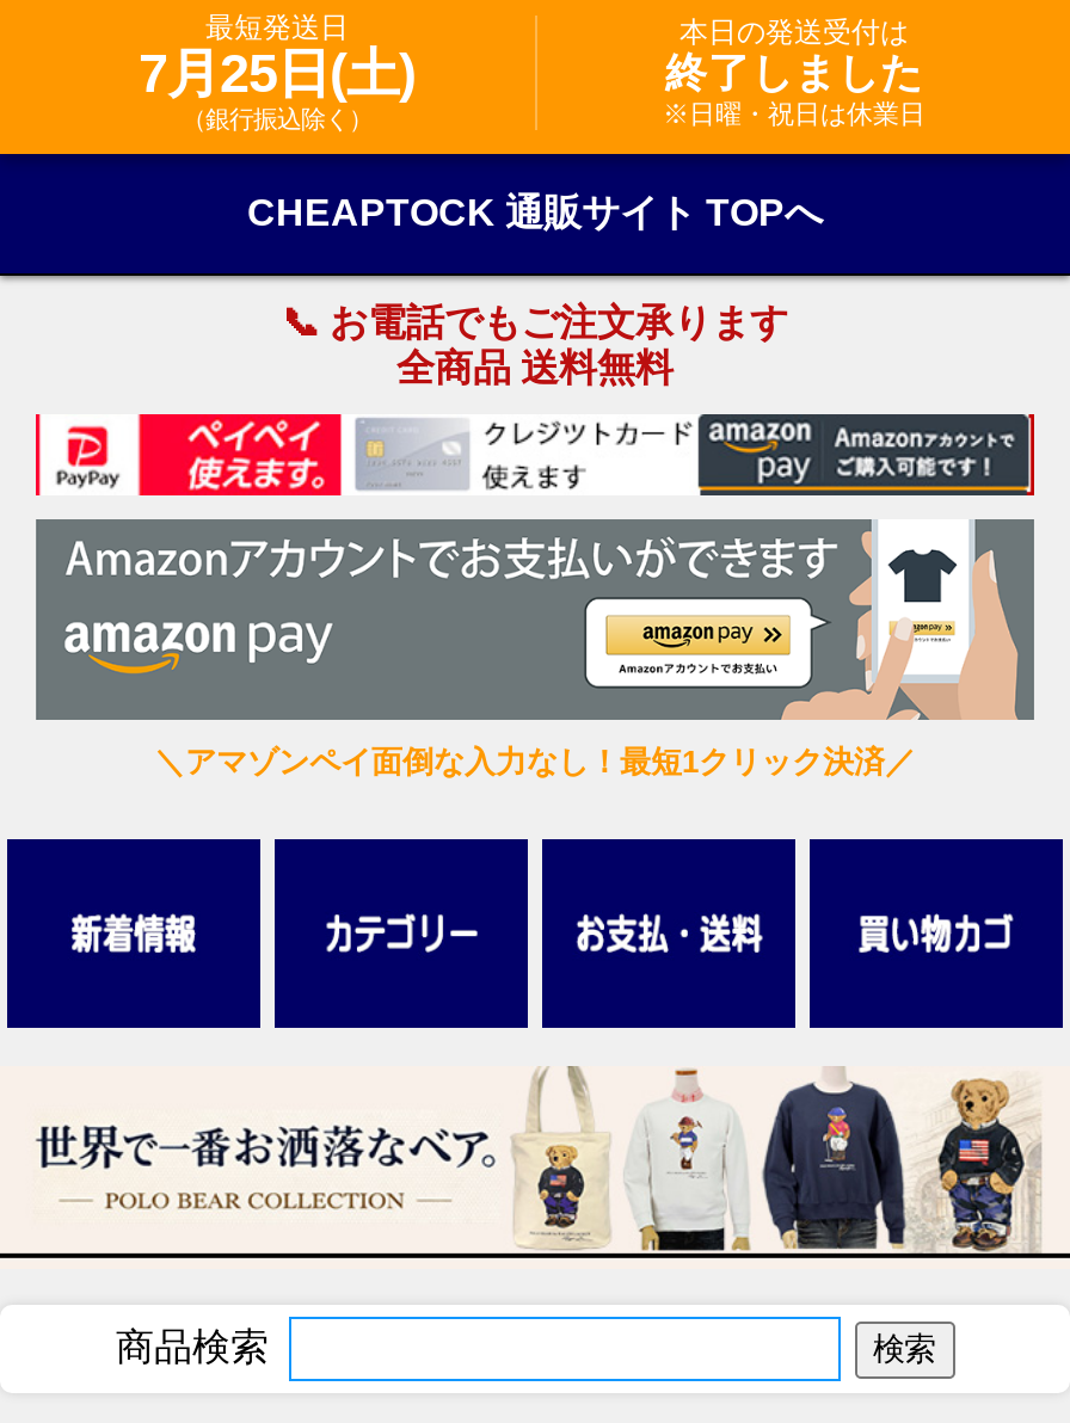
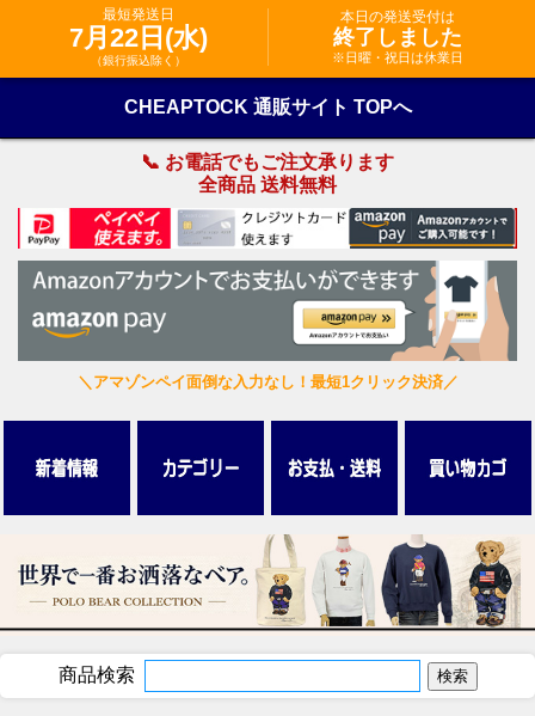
- 7月25日(土)
+ 7月22日(水)
